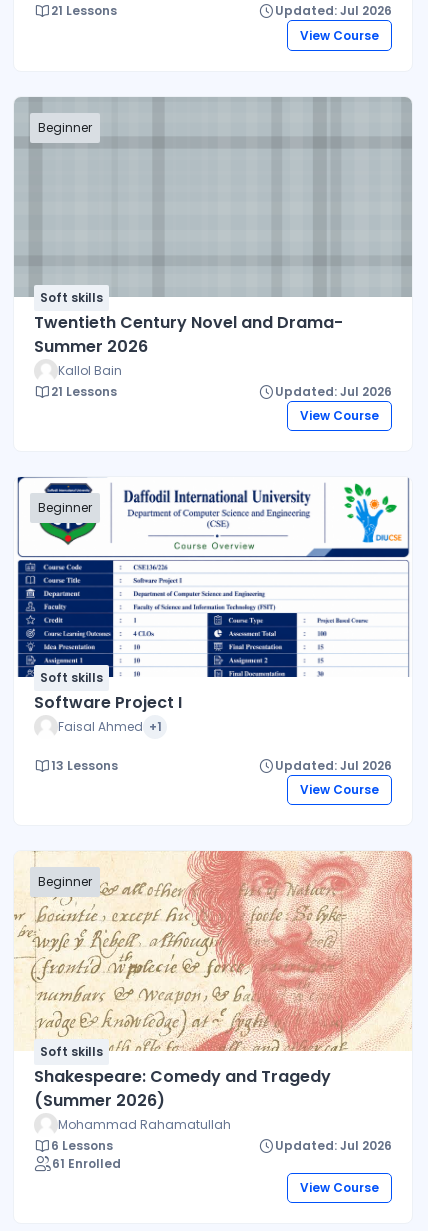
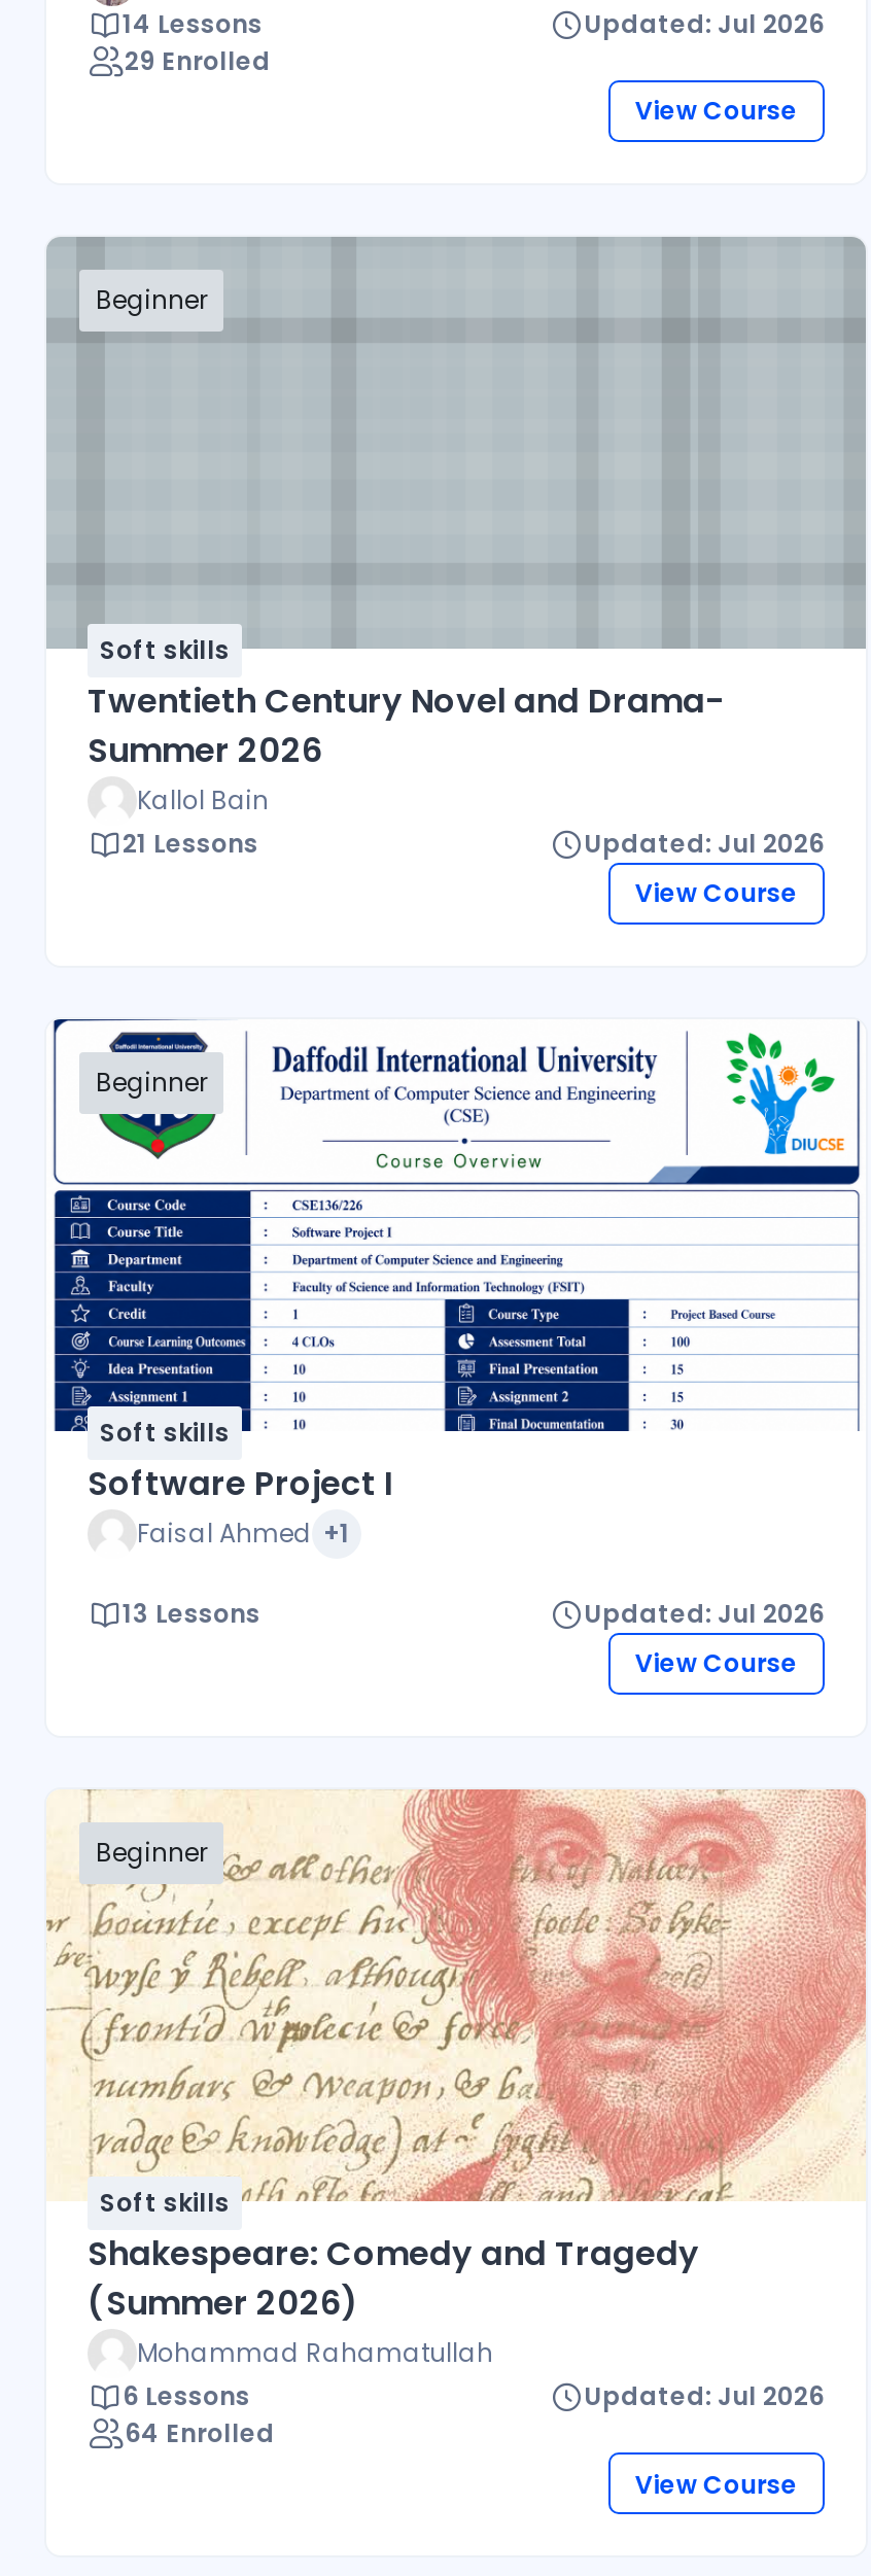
- 21 Lessons
+ 14 Lessons

+ 29 Enrolled

- 61 Enrolled
+ 64 Enrolled
